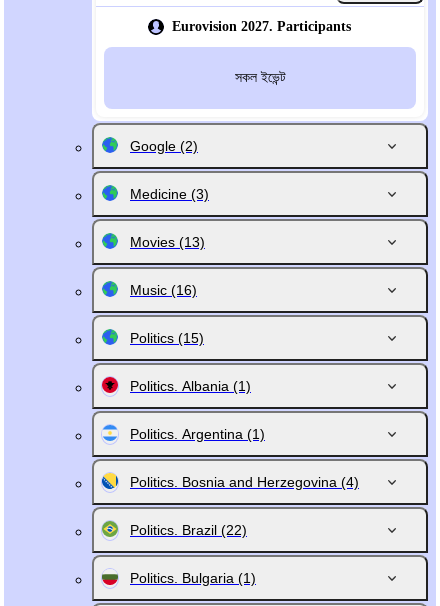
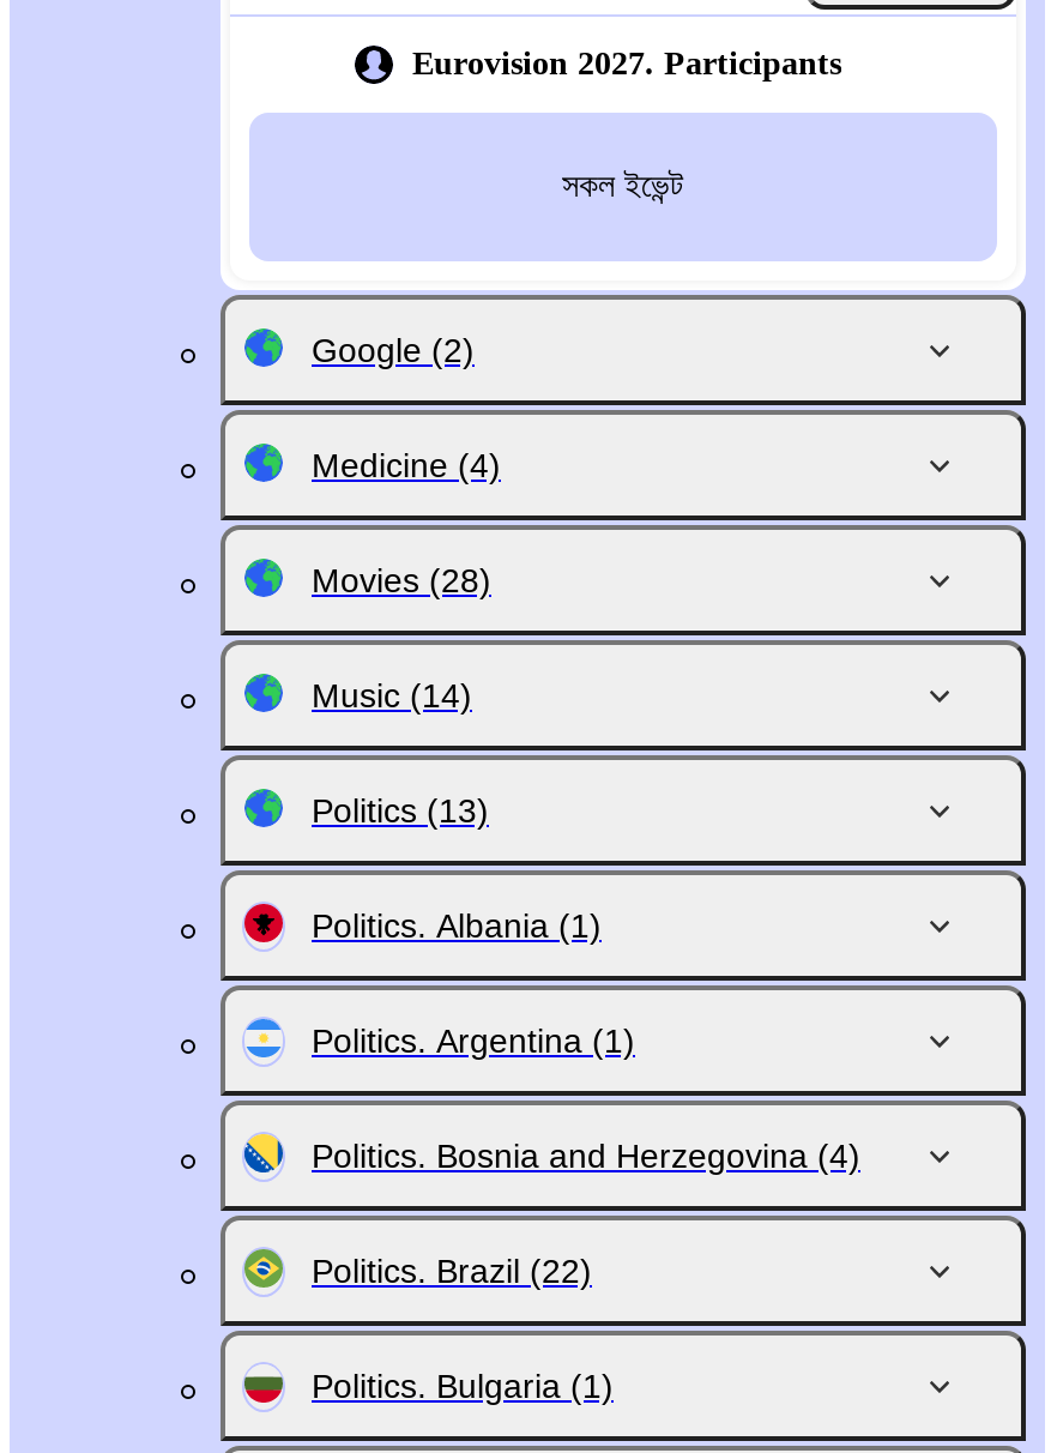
- Medicine (3)
+ Medicine (4)

- Movies (13)
+ Movies (28)

- Music (16)
+ Music (14)

- Politics (15)
+ Politics (13)
